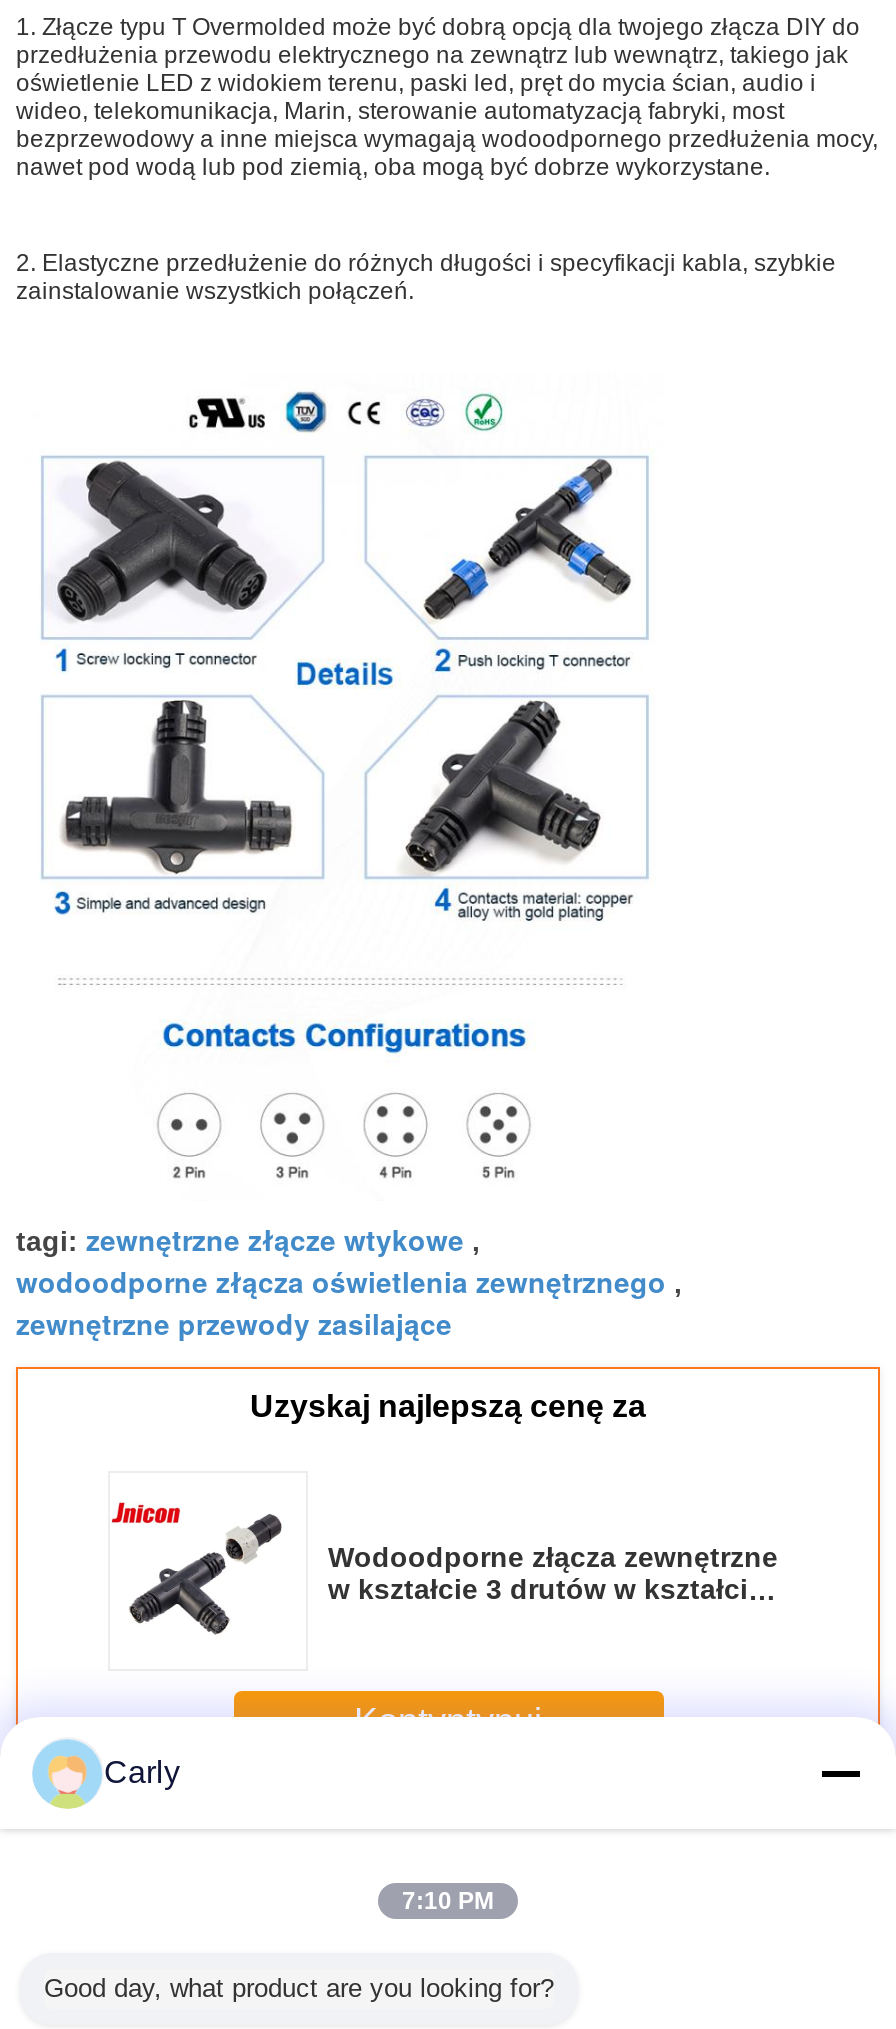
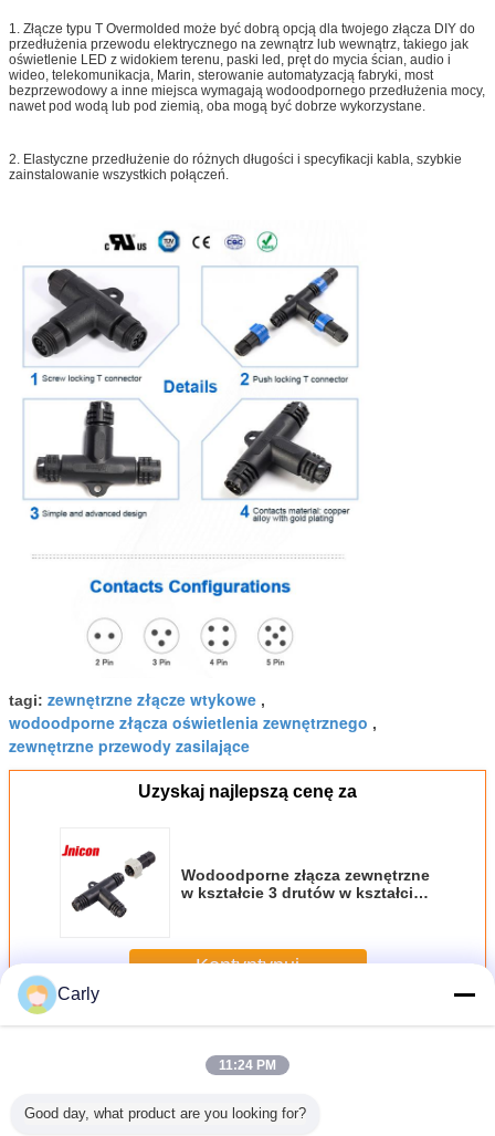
- 7:10 PM
+ 11:24 PM
